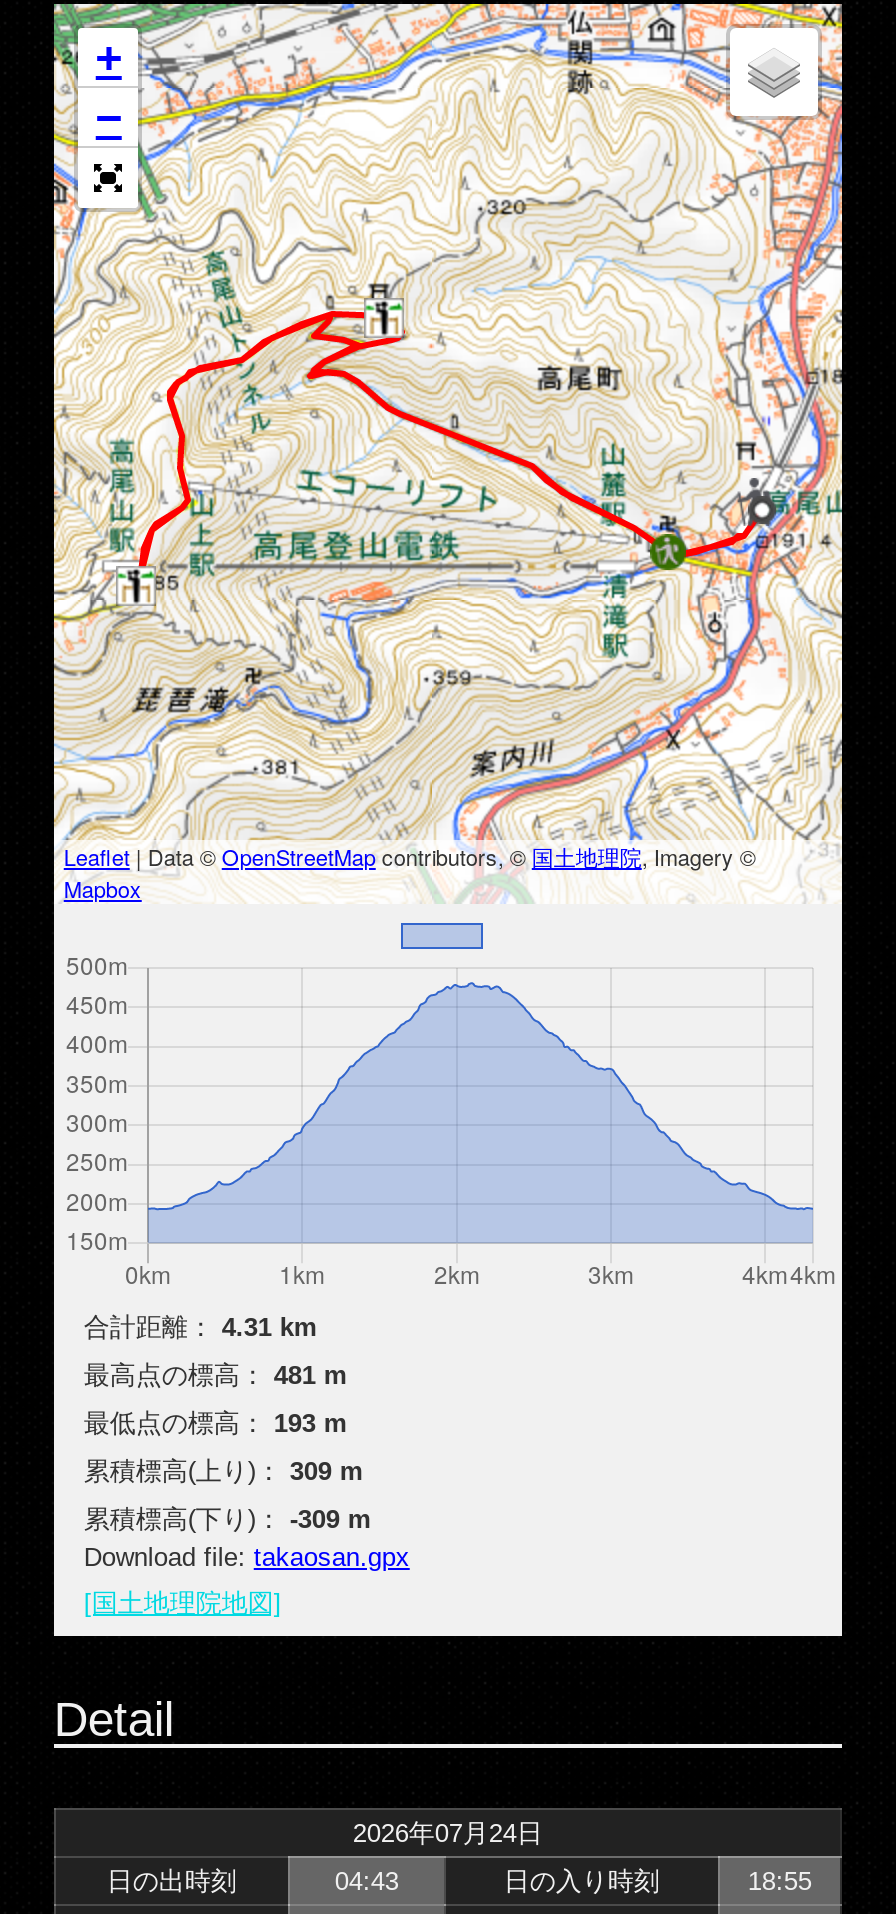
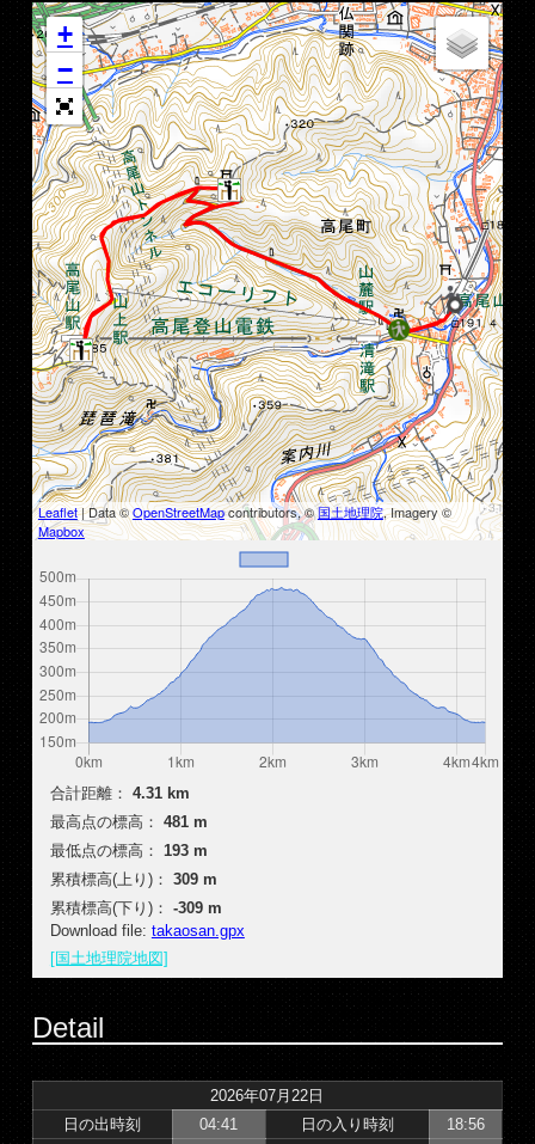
- 2026年07月24日
+ 2026年07月22日

- 04:43
+ 04:41

- 18:55
+ 18:56
